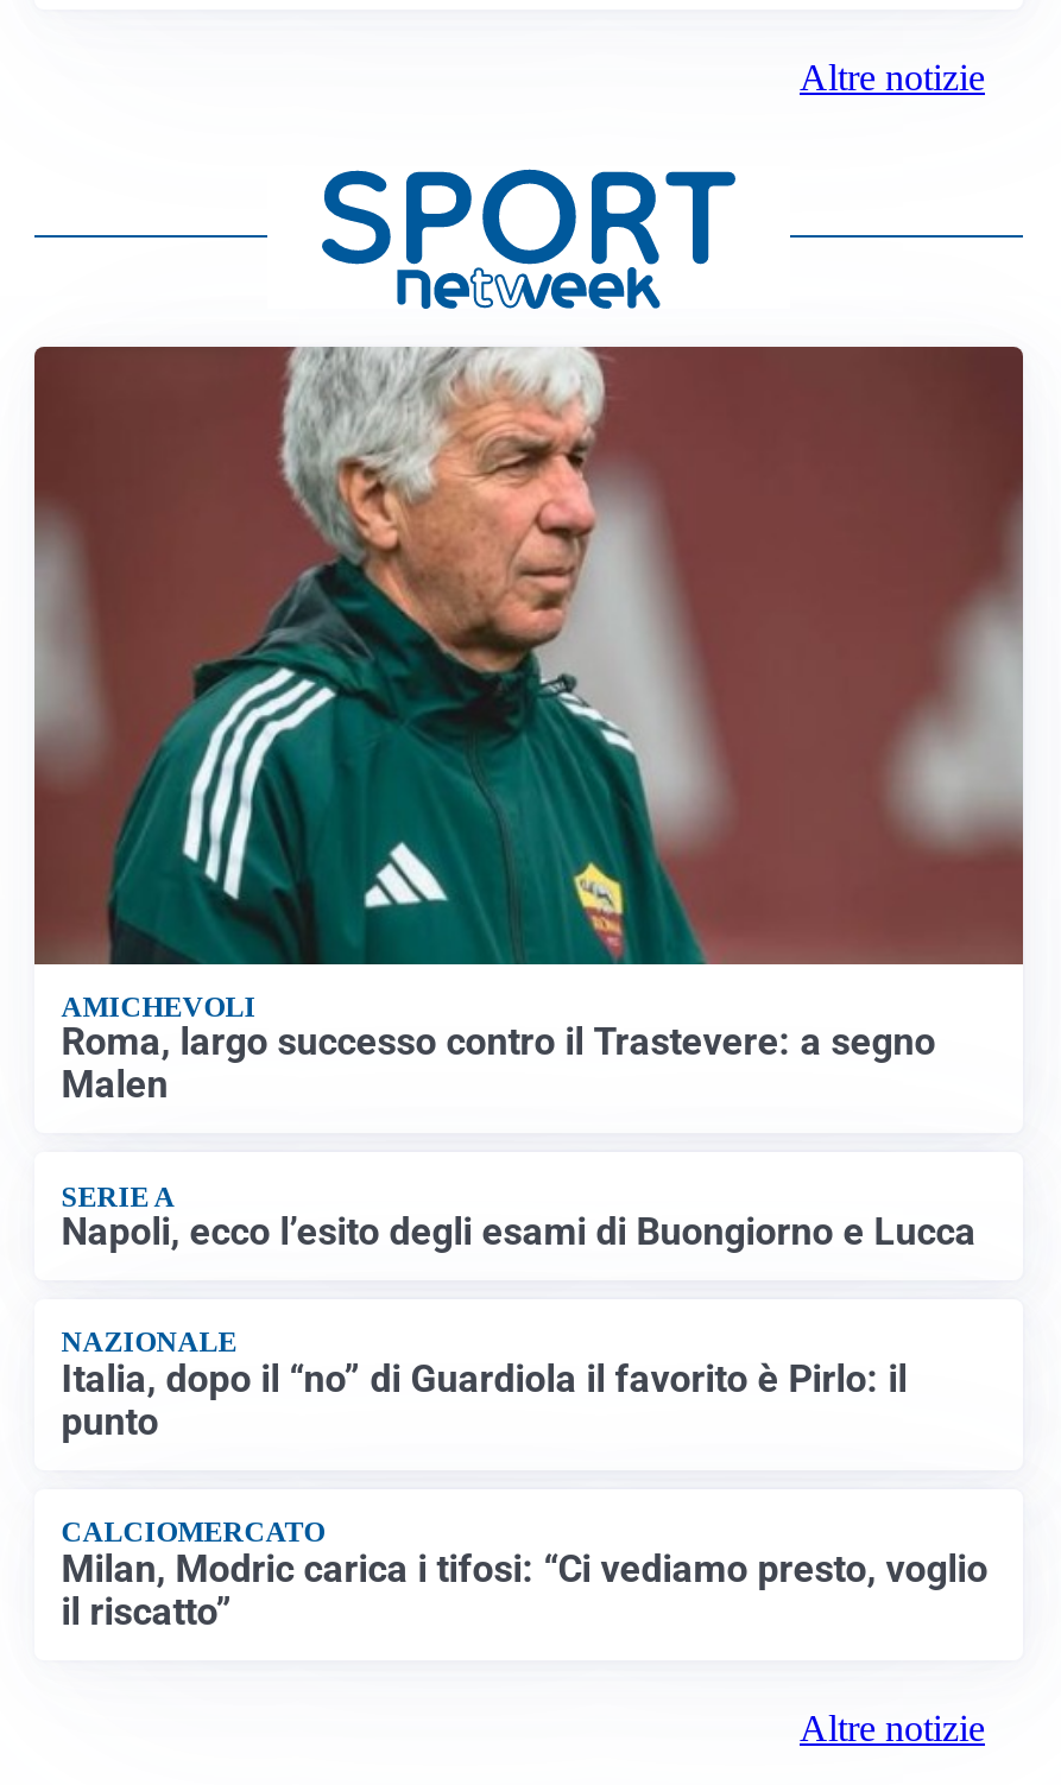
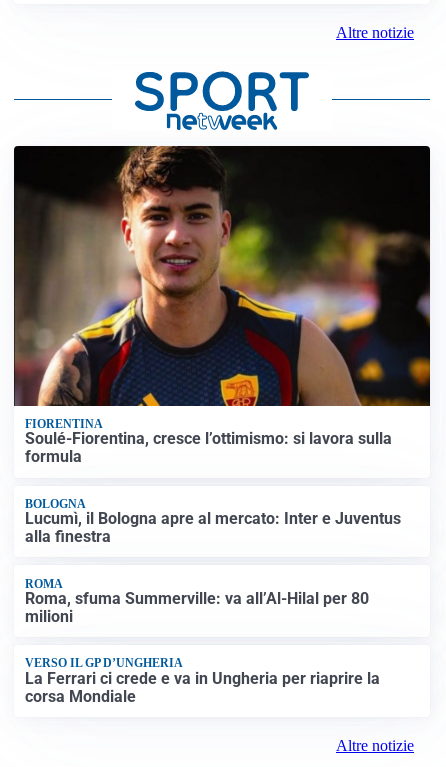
- [image]
- AMICHEVOLI
- Roma, largo successo contro il Trastevere: a segno
- Malen
+ [image]
+ FIORENTINA
+ Soulé-Fiorentina, cresce l’ottimismo: si lavora sulla
+ formula

- SERIE A
- Napoli, ecco l’esito degli esami di Buongiorno e Lucca
+ BOLOGNA
+ Lucumì, il Bologna apre al mercato: Inter e Juventus
+ alla finestra

- NAZIONALE
- Italia, dopo il “no” di Guardiola il favorito è Pirlo: il
- punto
+ ROMA
+ Roma, sfuma Summerville: va all’Al-Hilal per 80
+ milioni

- CALCIOMERCATO
- Milan, Modric carica i tifosi: “Ci vediamo presto, voglio
- il riscatto”
+ VERSO IL GP D’UNGHERIA
+ La Ferrari ci crede e va in Ungheria per riaprire la
+ corsa Mondiale
